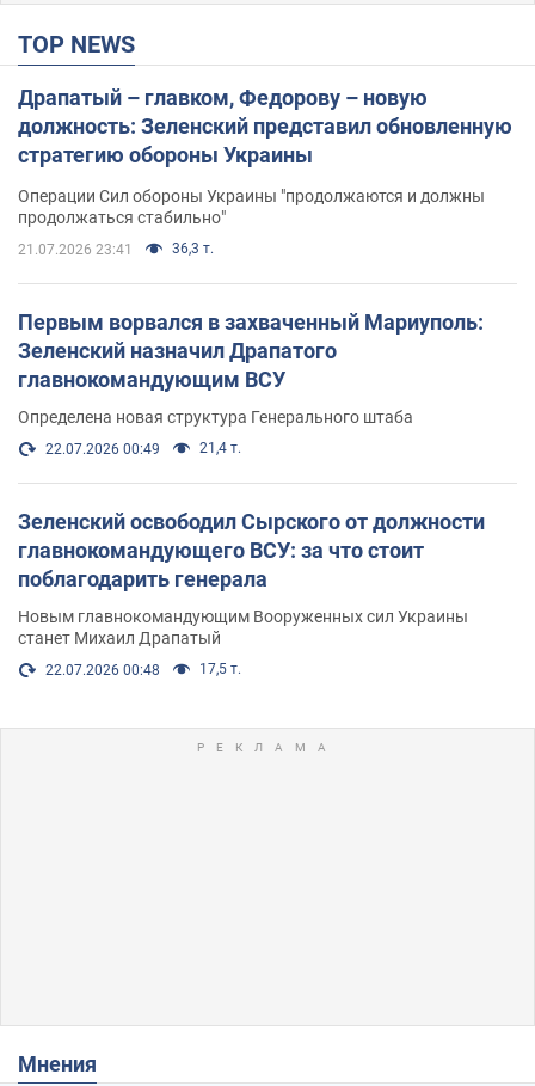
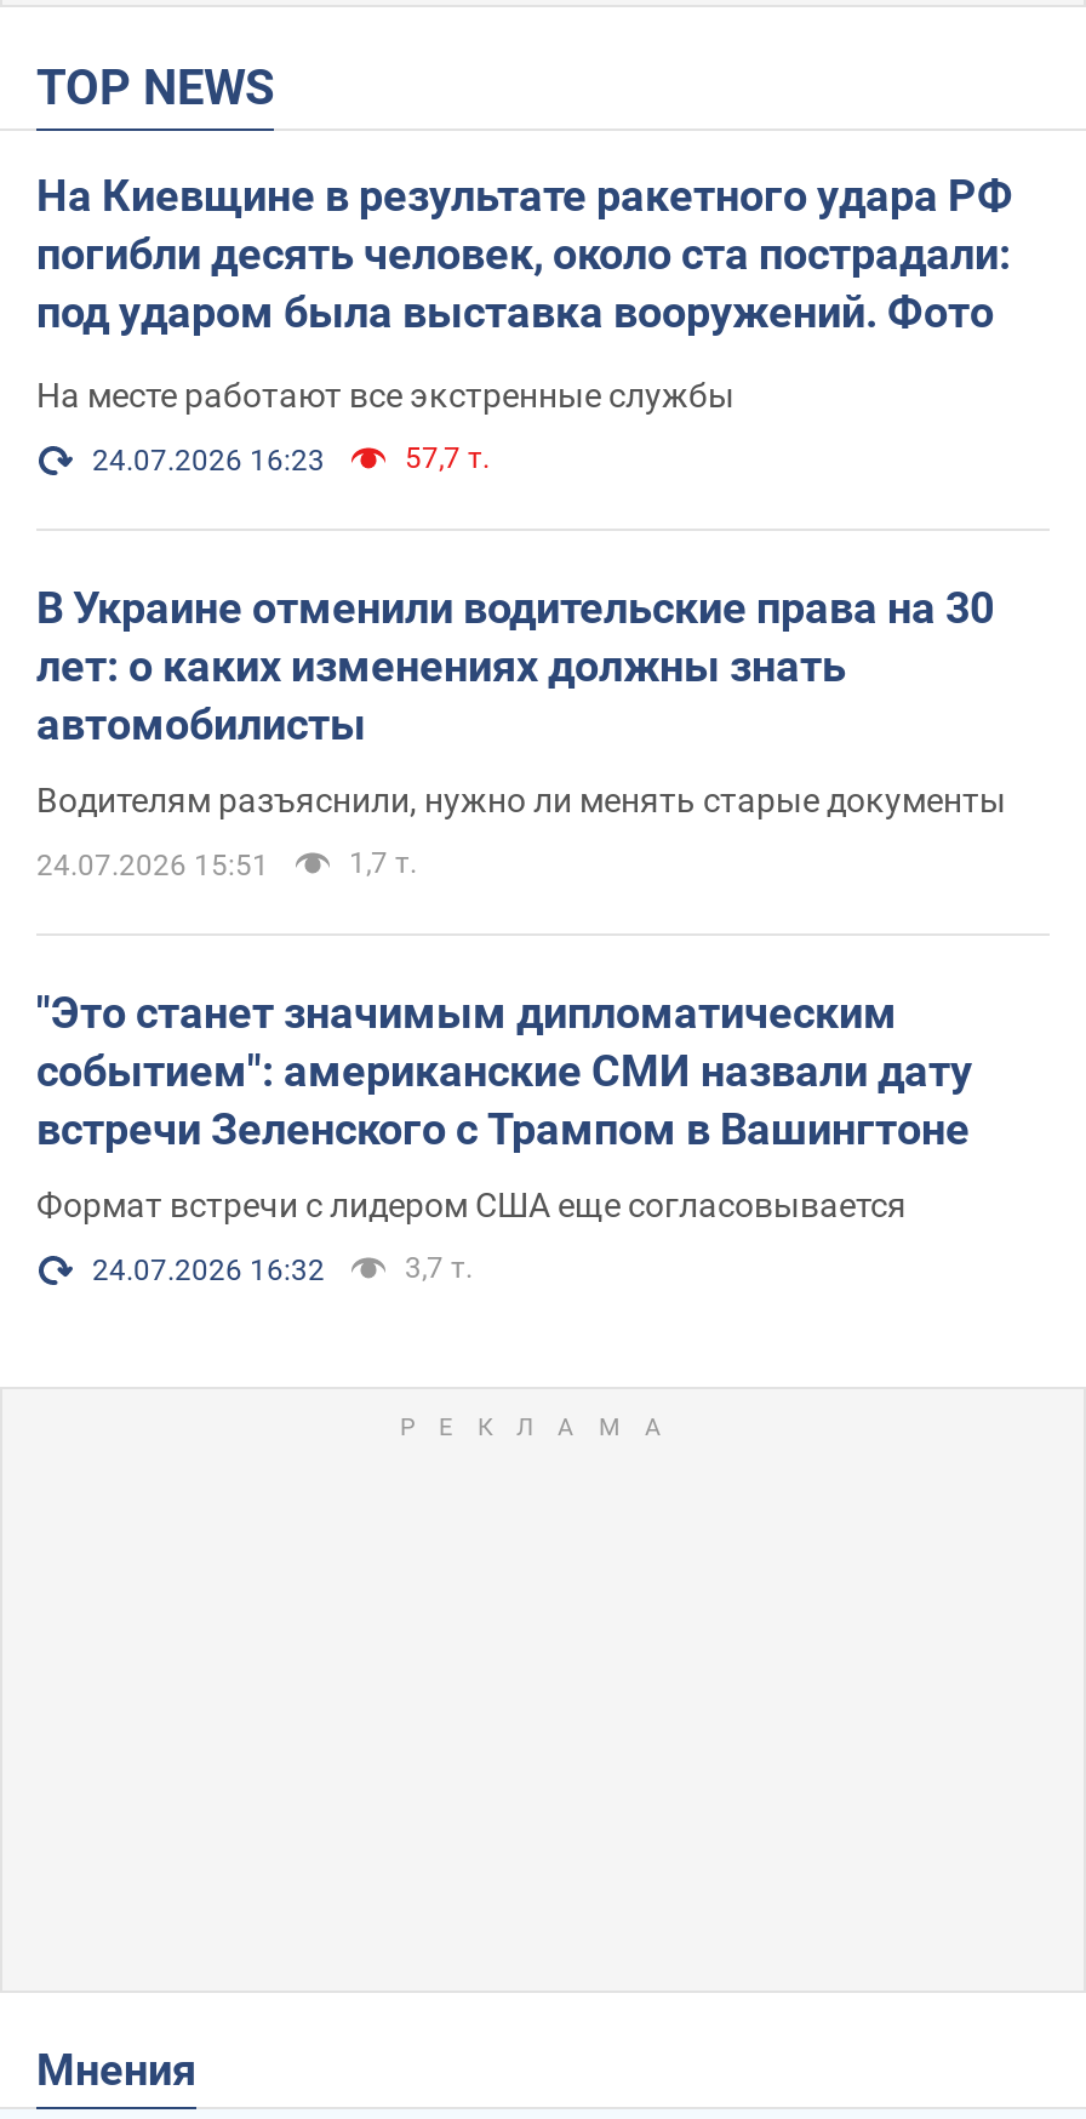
- Драпатый – главком, Федорову – новую
- должность: Зеленский представил обновленную
- стратегию обороны Украины
+ На Киевщине в результате ракетного удара РФ
+ погибли десять человек, около ста пострадали:
+ под ударом была выставка вооружений. Фото

- Операции Сил обороны Украины "продолжаются и должны
- продолжаться стабильно"
+ На месте работают все экстренные службы

- 21.07.2026 23:41
- 36,3 т.
+ 24.07.2026 16:23
+ 57,7 т.

- Первым ворвался в захваченный Мариуполь:
- Зеленский назначил Драпатого
- главнокомандующим ВСУ
+ В Украине отменили водительские права на 30
+ лет: о каких изменениях должны знать
+ автомобилисты

- Определена новая структура Генерального штаба
+ Водителям разъяснили, нужно ли менять старые документы

- 22.07.2026 00:49
- 21,4 т.
+ 24.07.2026 15:51
+ 1,7 т.

- Зеленский освободил Сырского от должности
- главнокомандующего ВСУ: за что стоит
- поблагодарить генерала
+ "Это станет значимым дипломатическим
+ событием": американские СМИ назвали дату
+ встречи Зеленского с Трампом в Вашингтоне

- Новым главнокомандующим Вооруженных сил Украины
- станет Михаил Драпатый
+ Формат встречи с лидером США еще согласовывается

- 22.07.2026 00:48
- 17,5 т.
+ 24.07.2026 16:32
+ 3,7 т.
